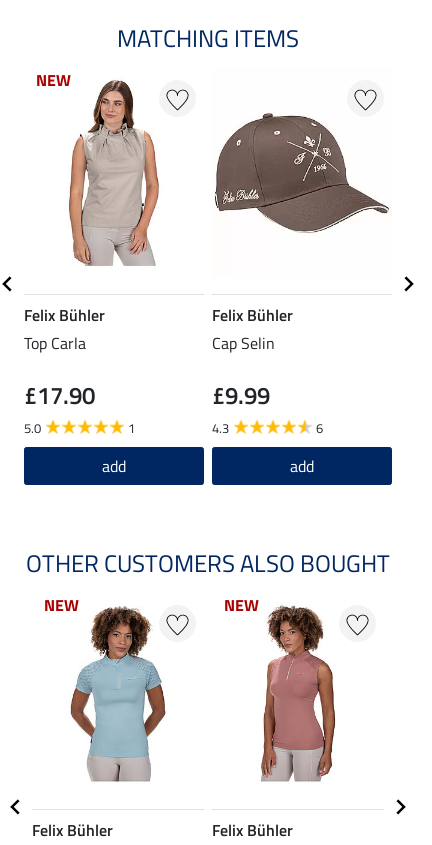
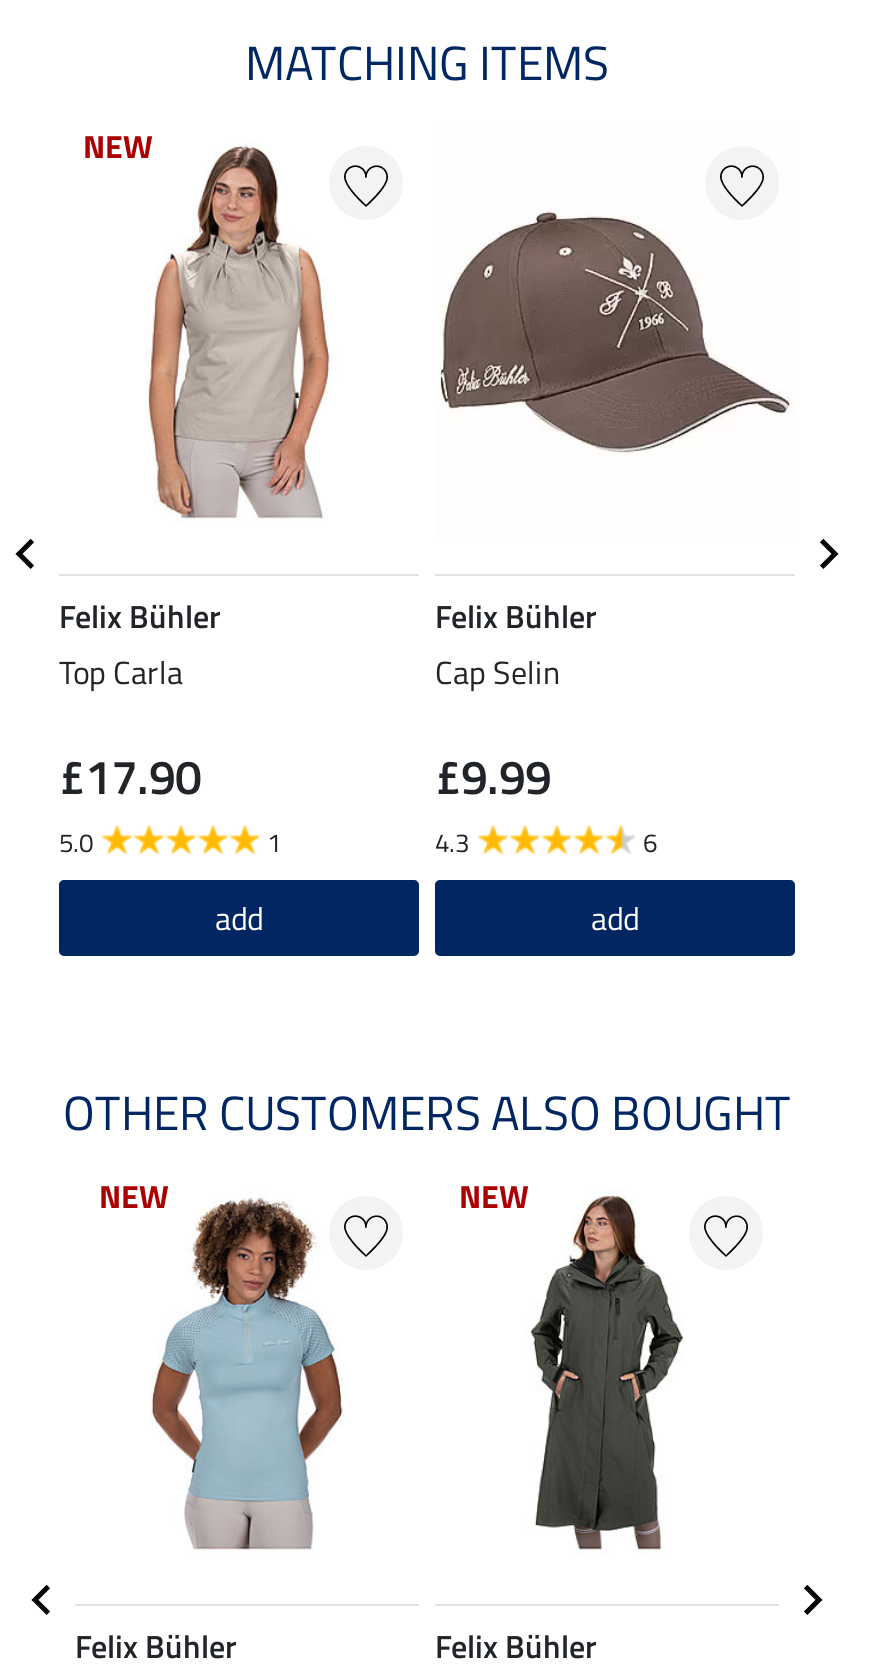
- [image]
+ [image]
